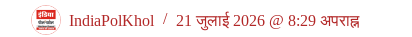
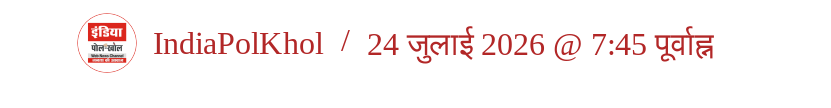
- IndiaPolKhol 21 जुलाई 2026 @ 8:29 अपराह्न
+ IndiaPolKhol 24 जुलाई 2026 @ 7:45 पूर्वाह्न
